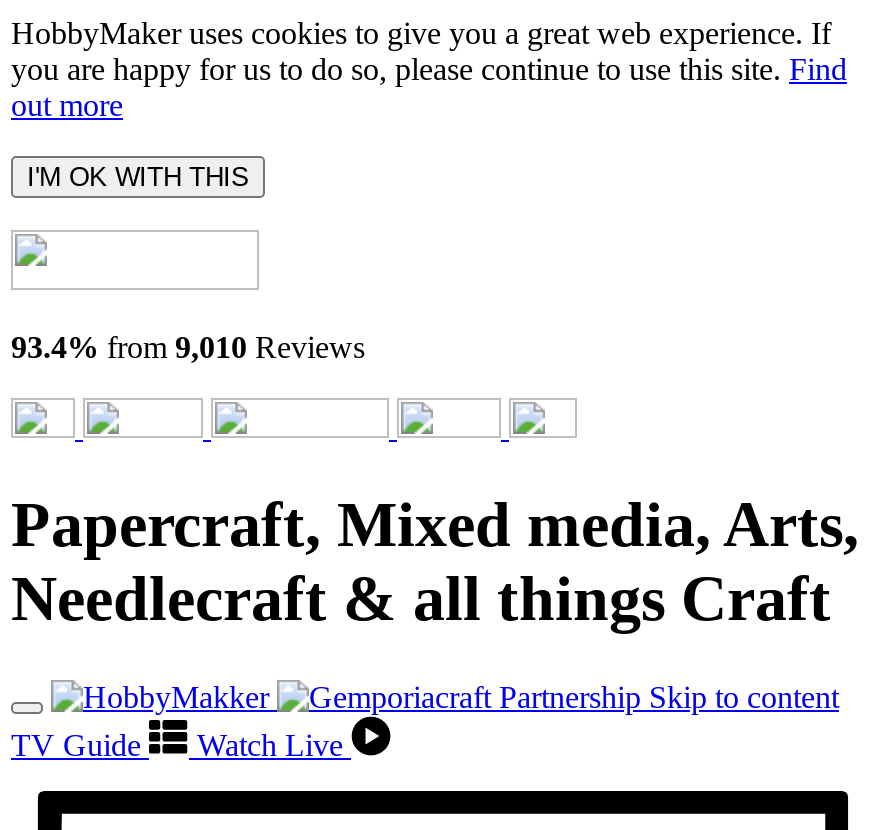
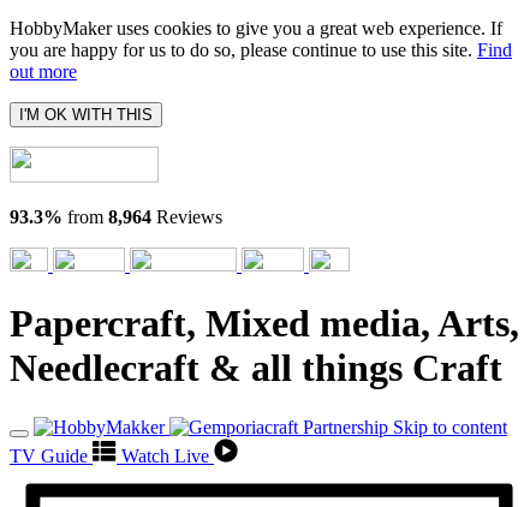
- 93.4% from 9,010 Reviews
+ 93.3% from 8,964 Reviews
